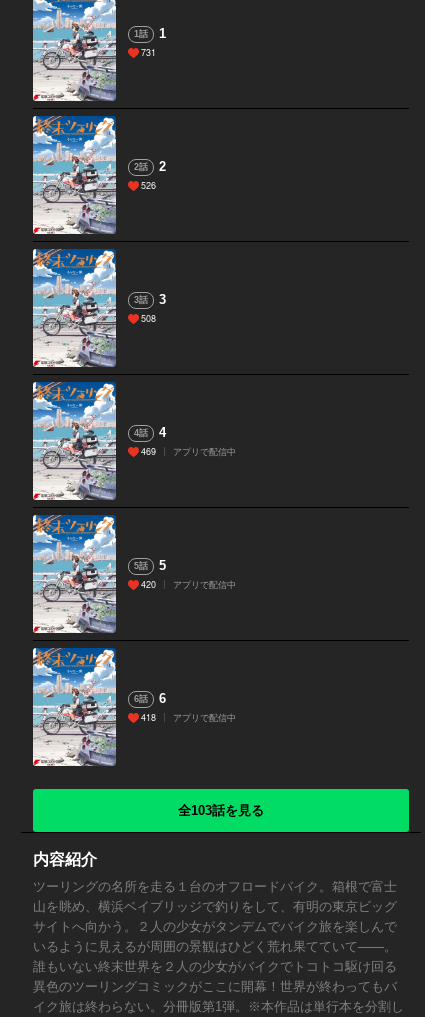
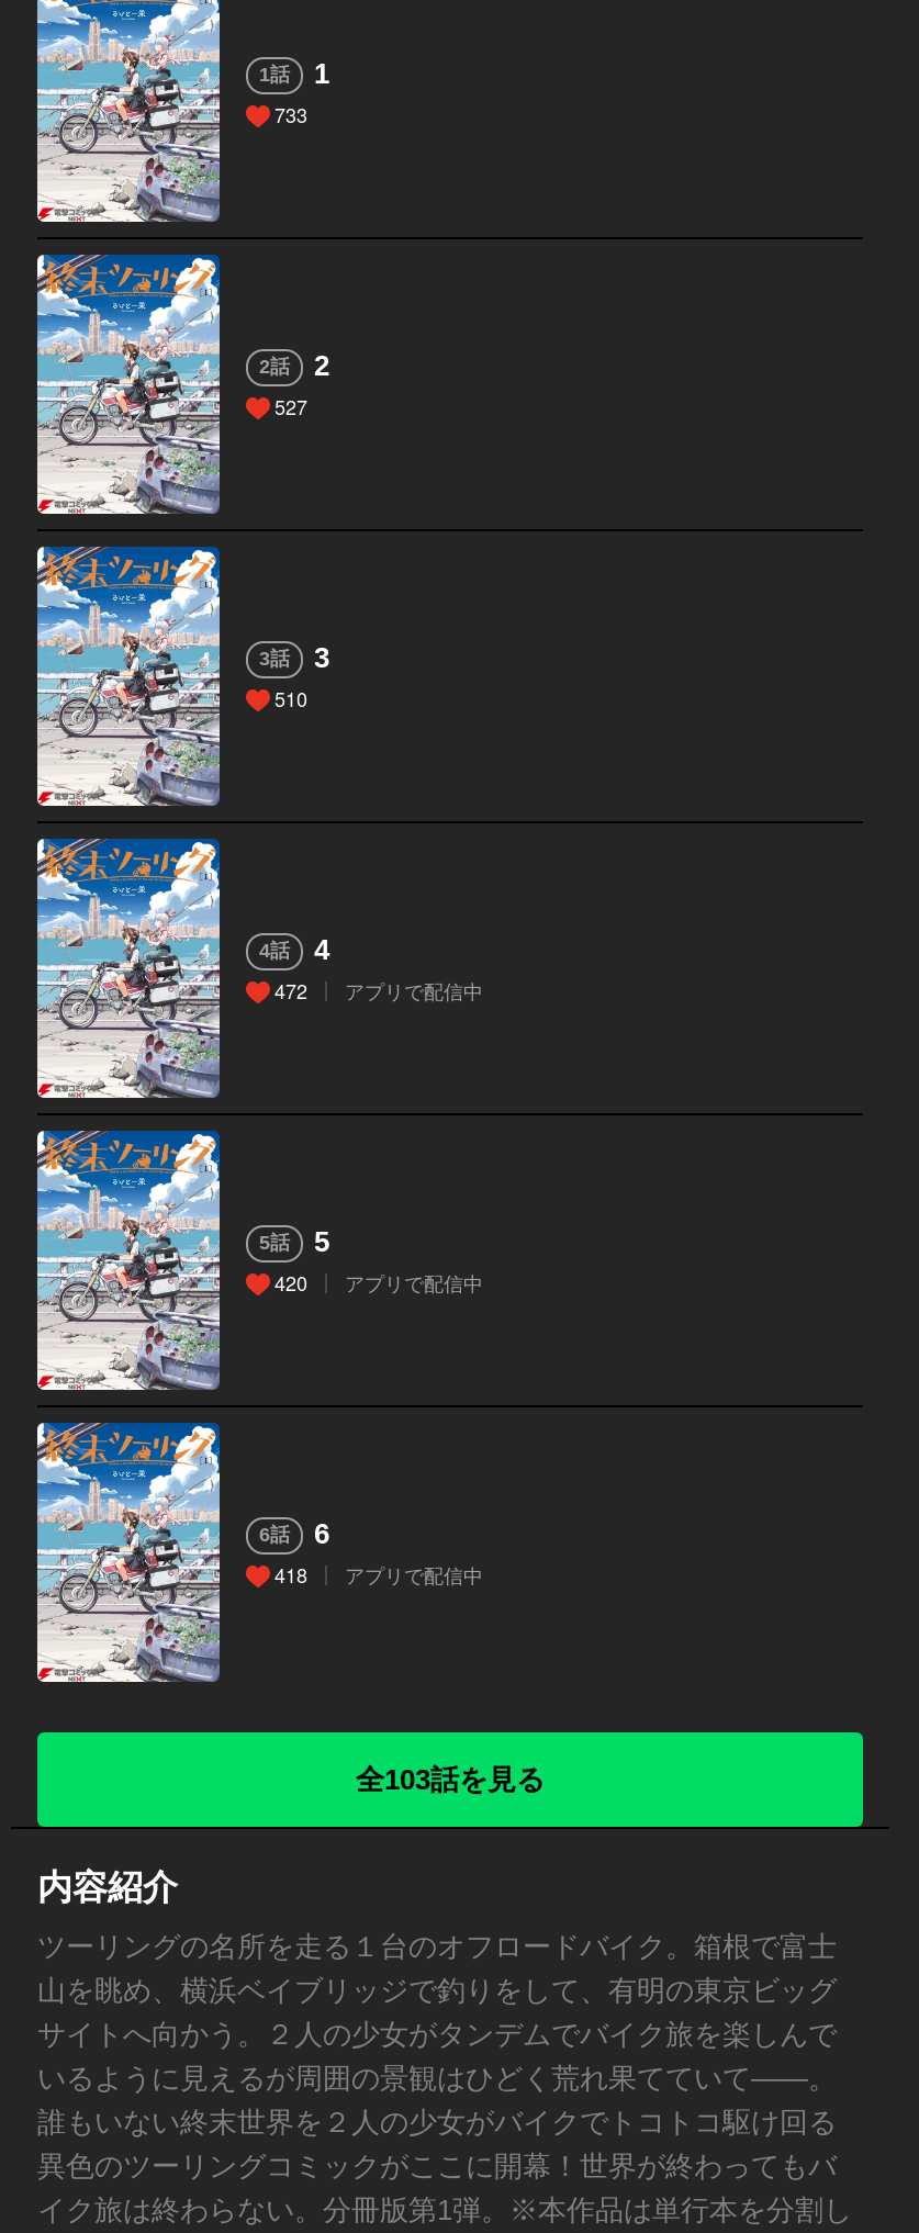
- 731
+ 733

- 526
+ 527

- 508
+ 510

- 469 アプリで配信中
+ 472 アプリで配信中
